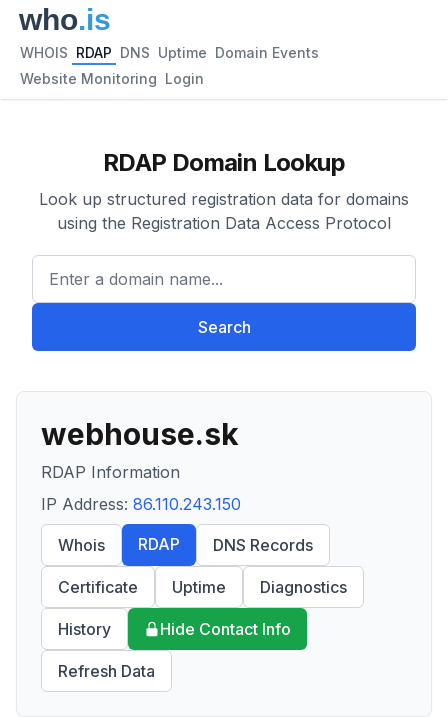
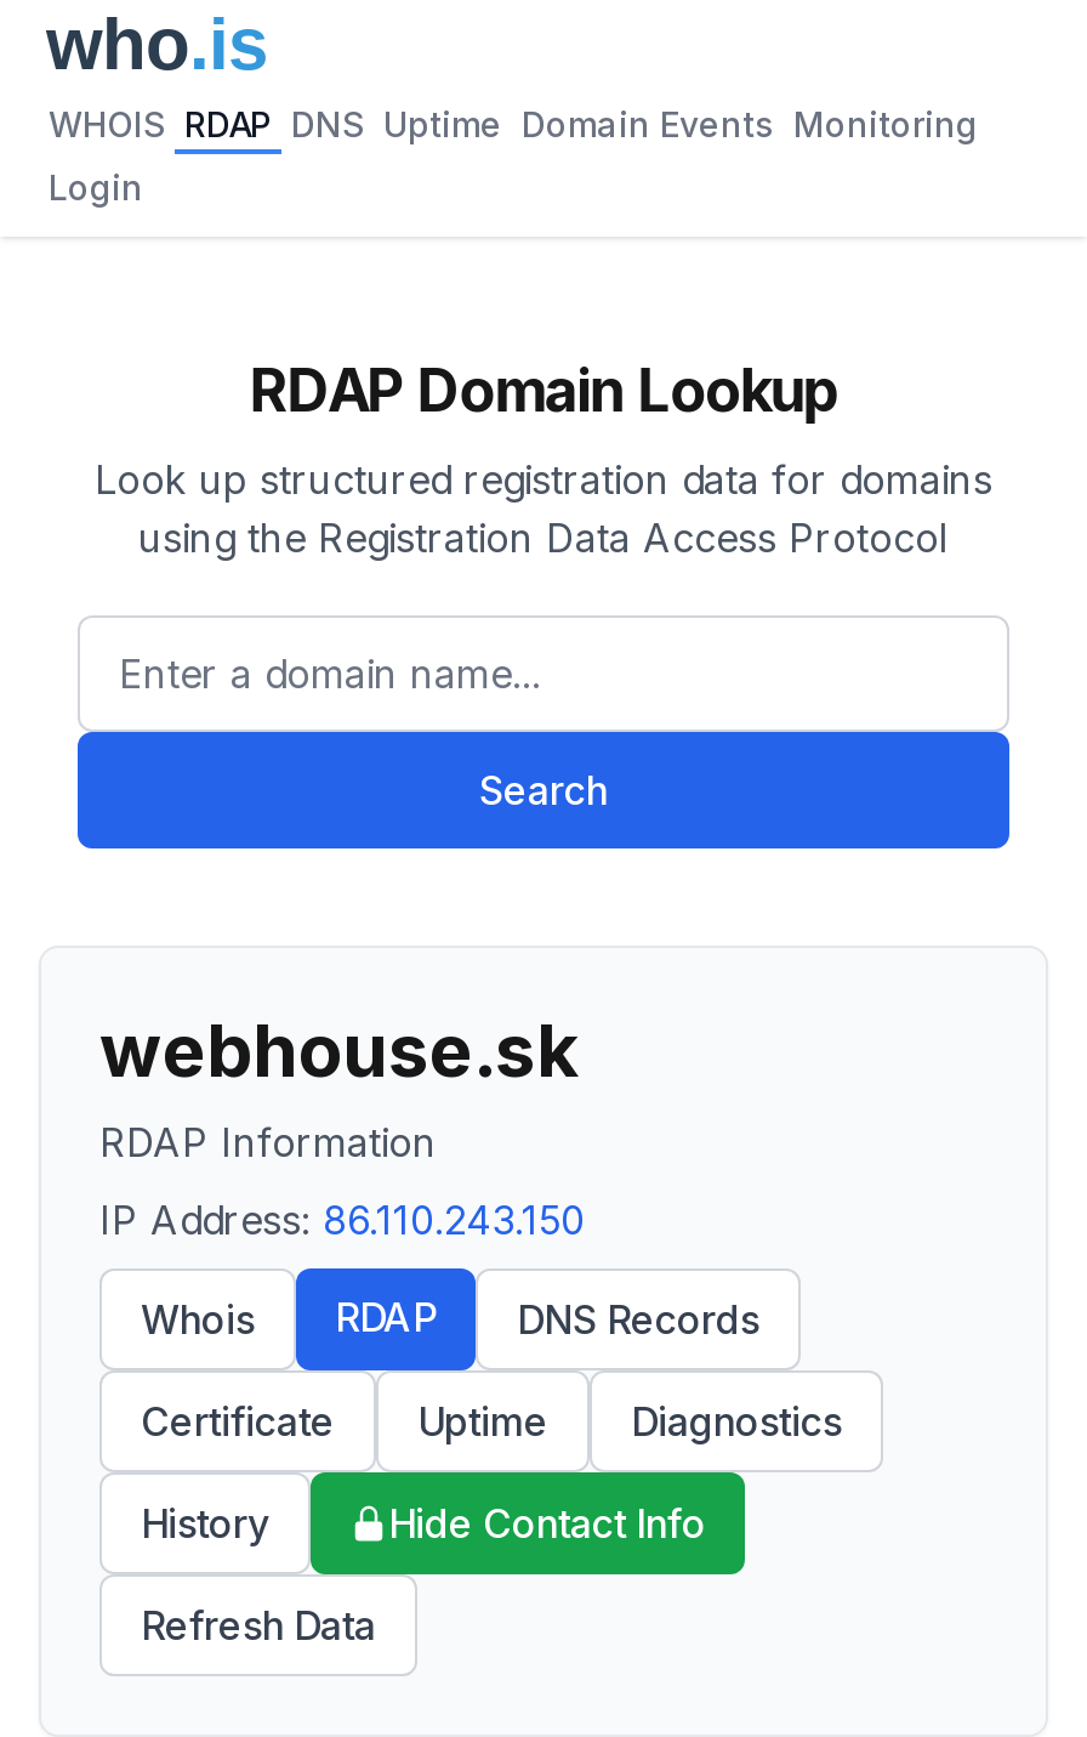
- WHOIS RDAP DNS Uptime Domain Events
+ WHOIS RDAP DNS Uptime Domain Events Monitoring

- Website Monitoring Login
+ Login
